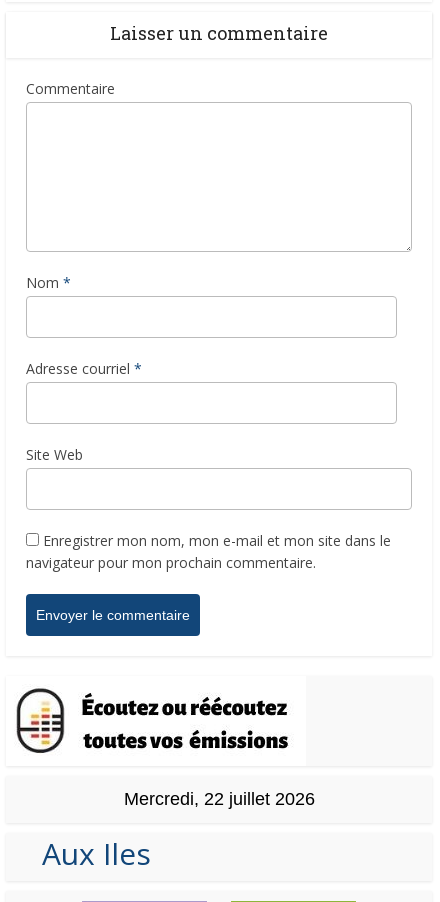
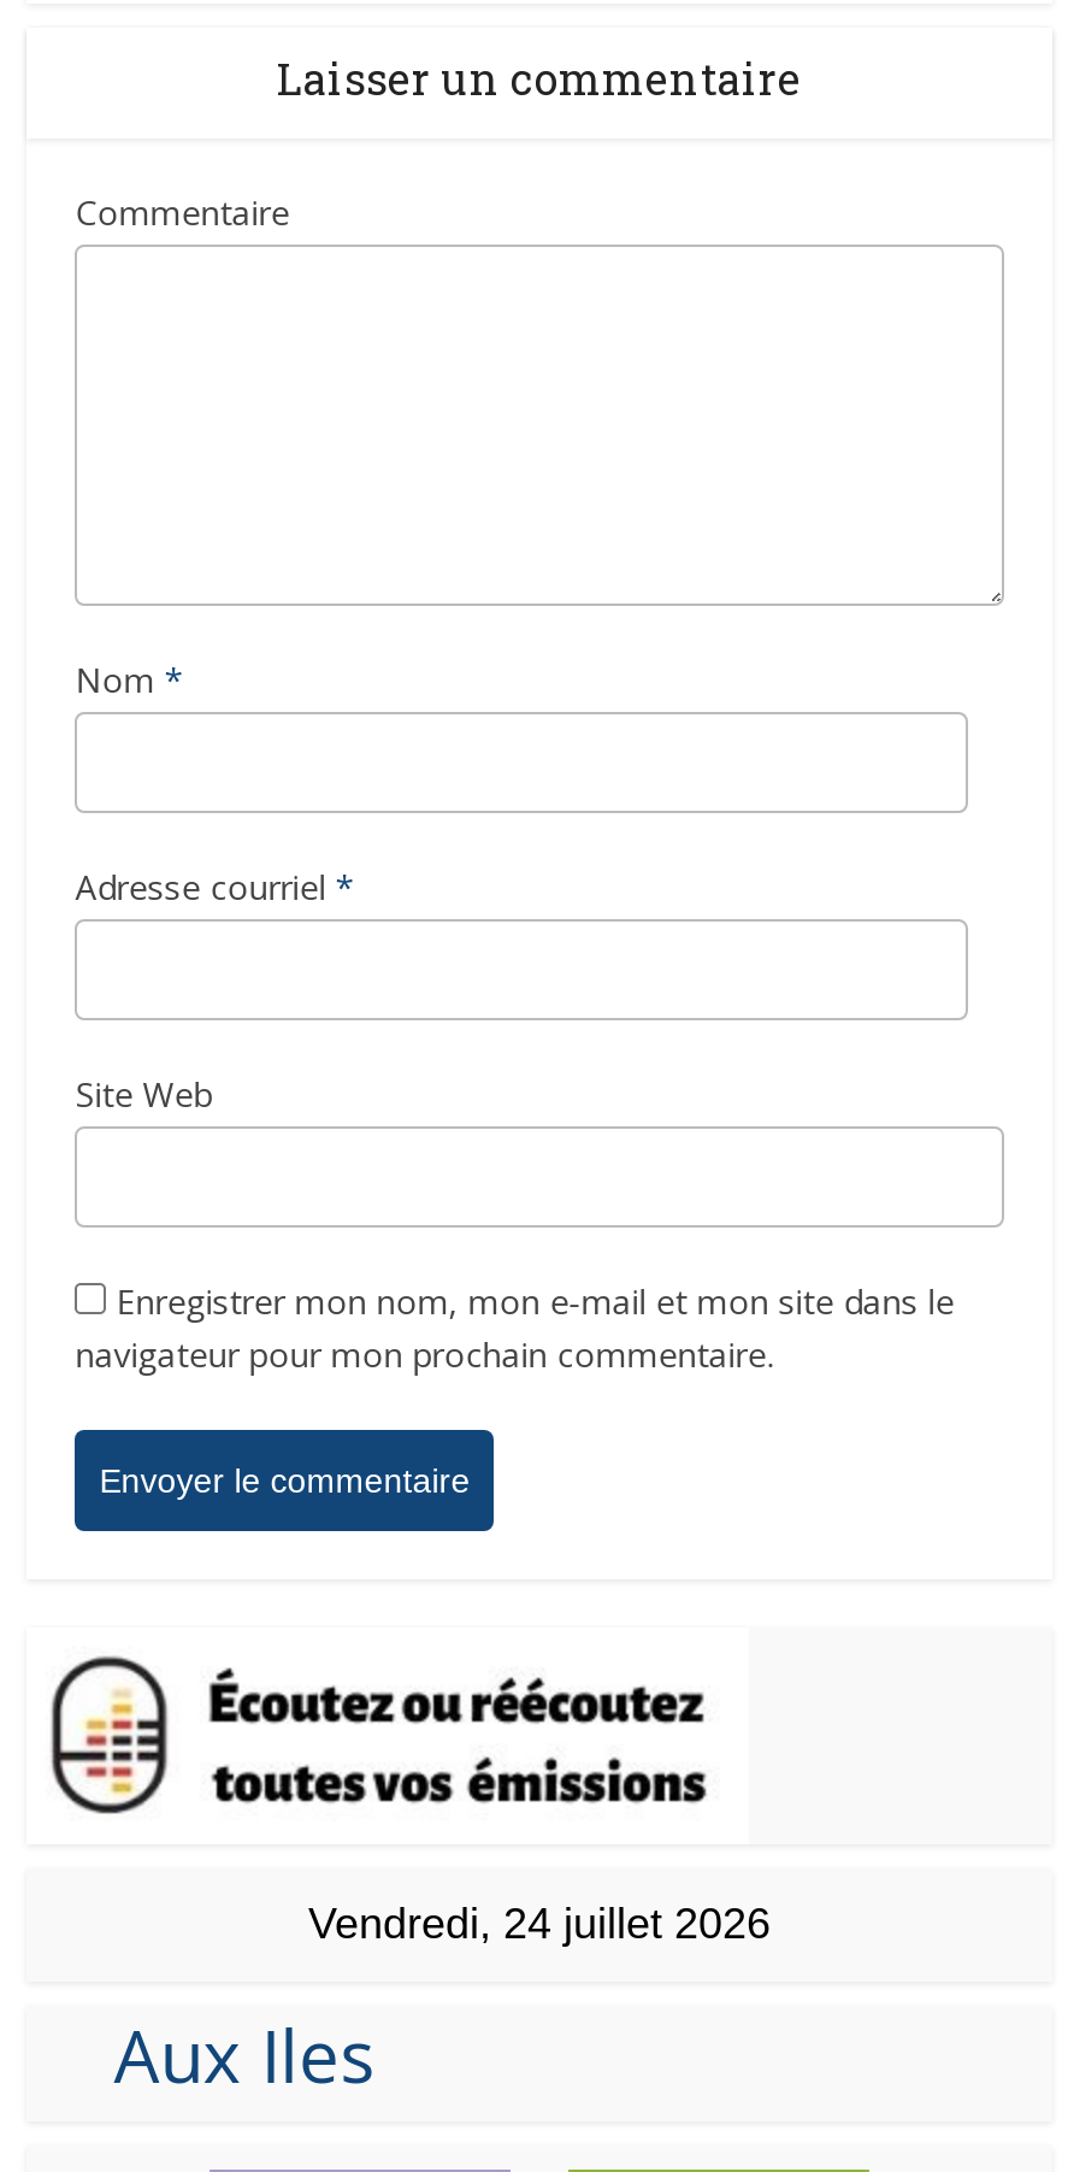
- Mercredi, 22 juillet 2026
+ Vendredi, 24 juillet 2026
